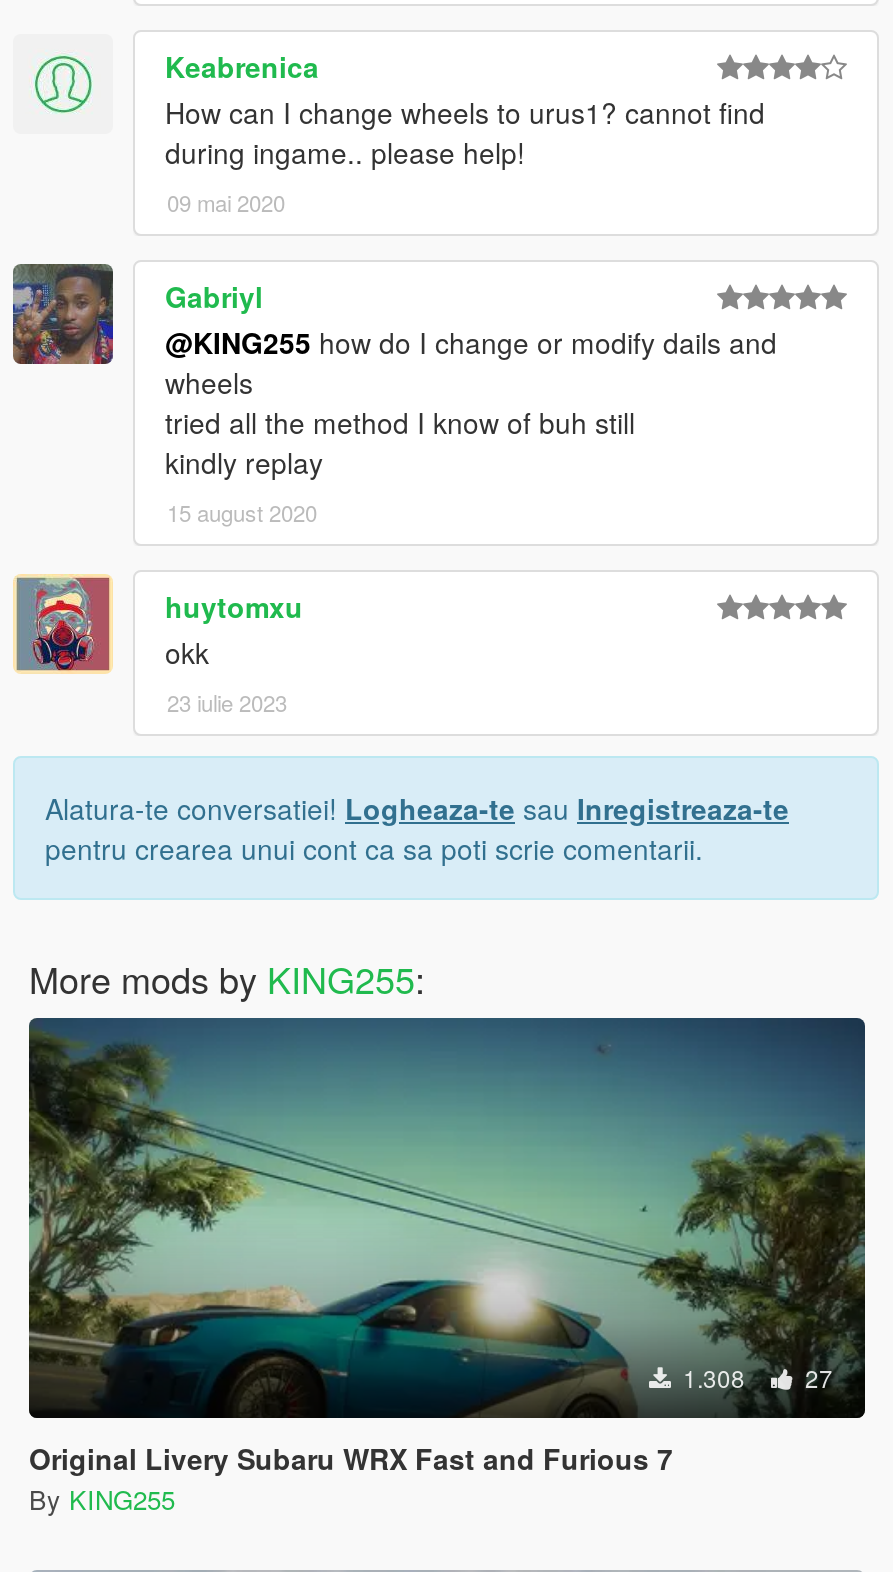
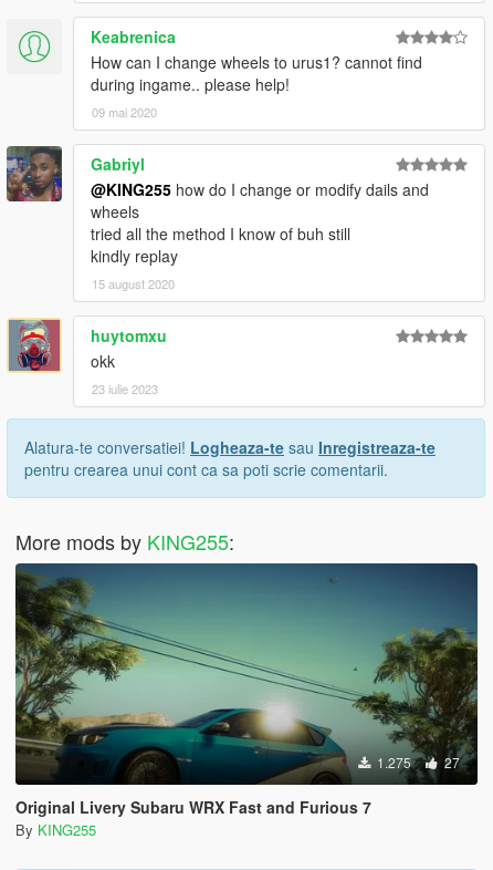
- 1.308 27
+ 1.275 27
